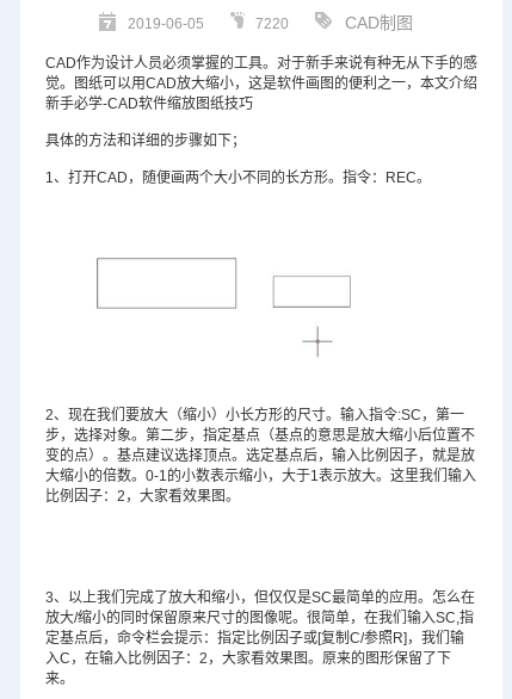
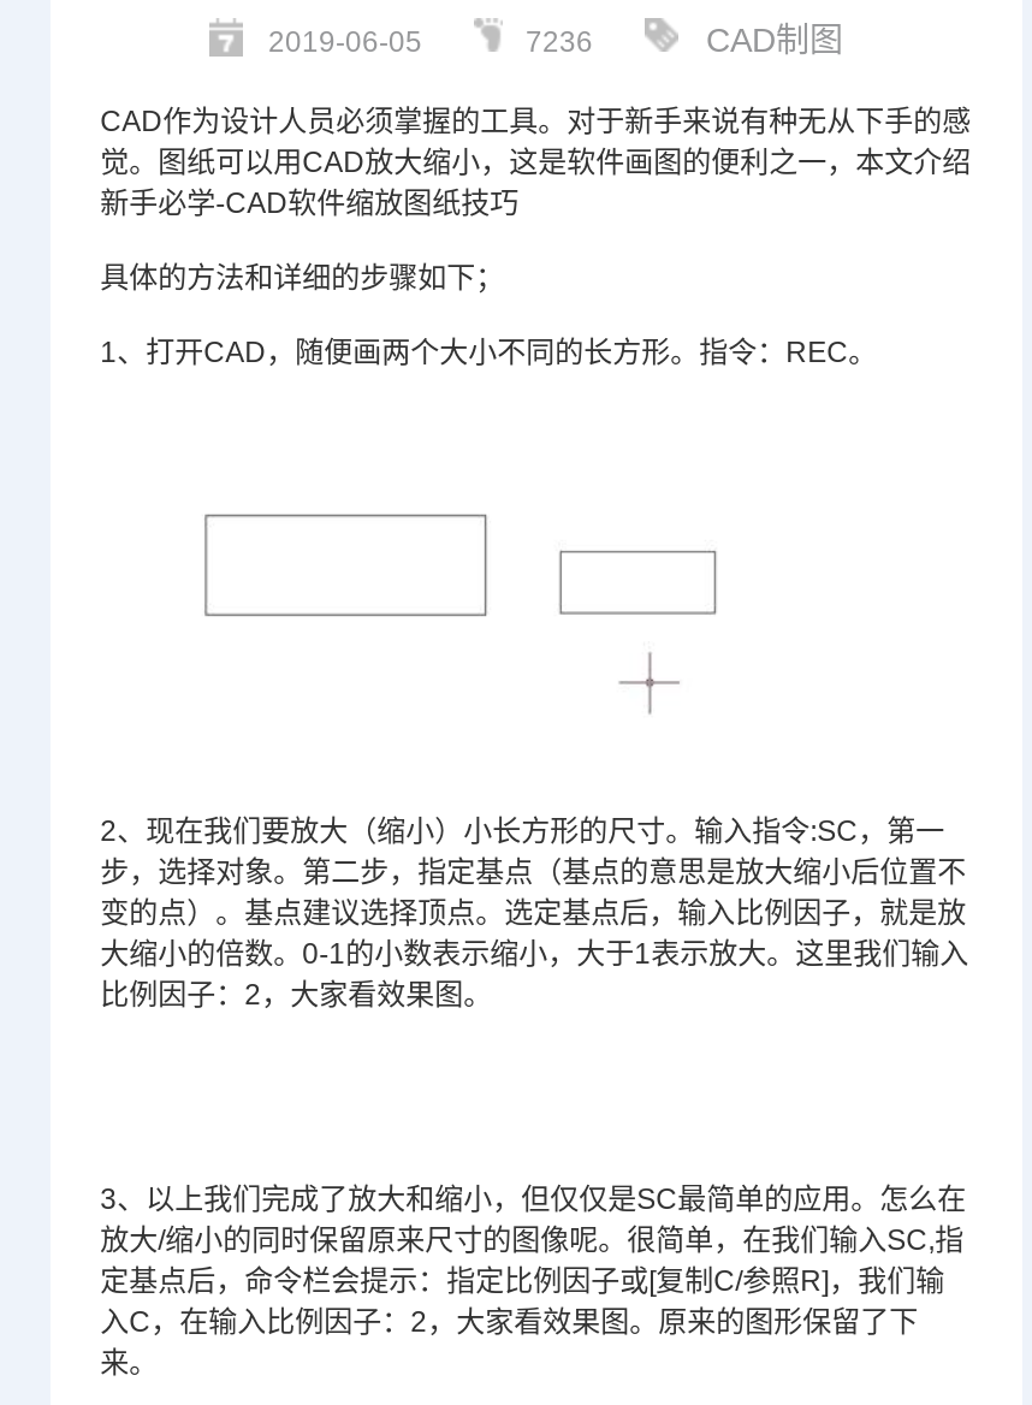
- 7220
+ 7236
